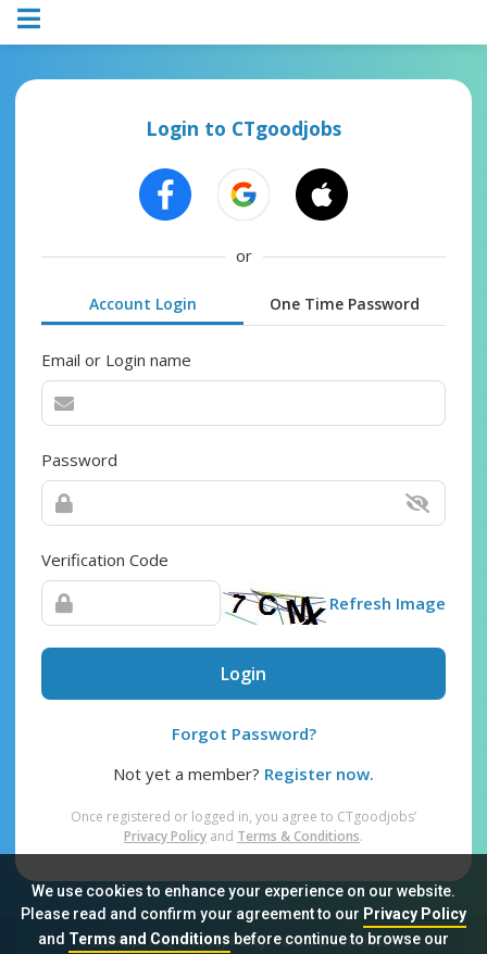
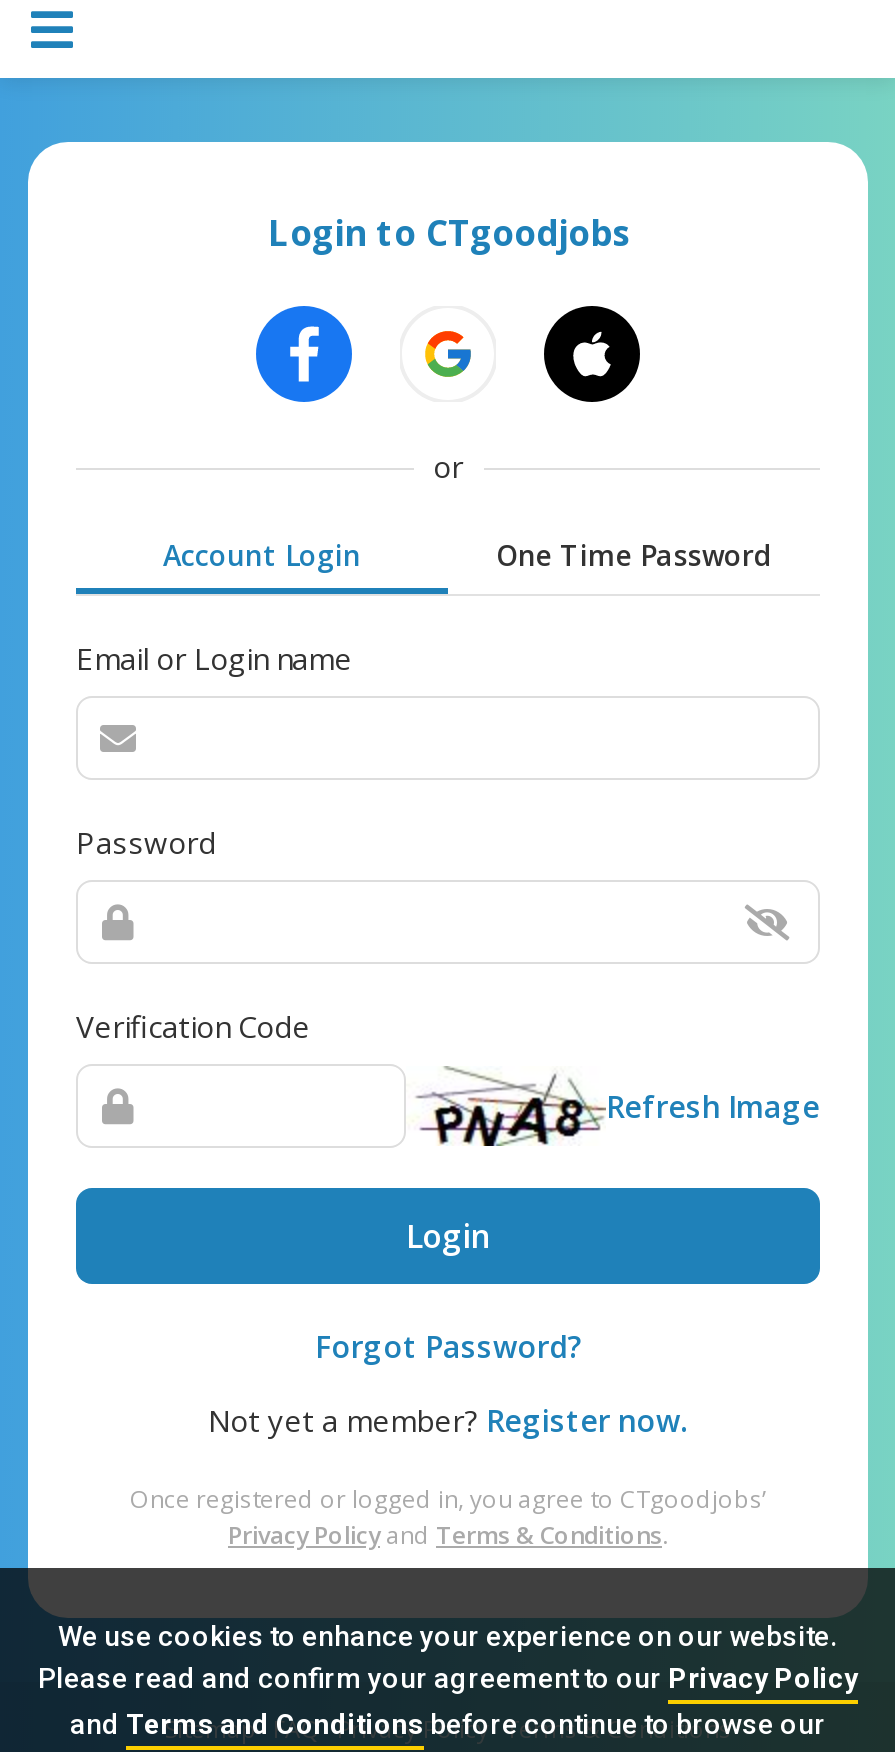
- [image]
+ [image]
